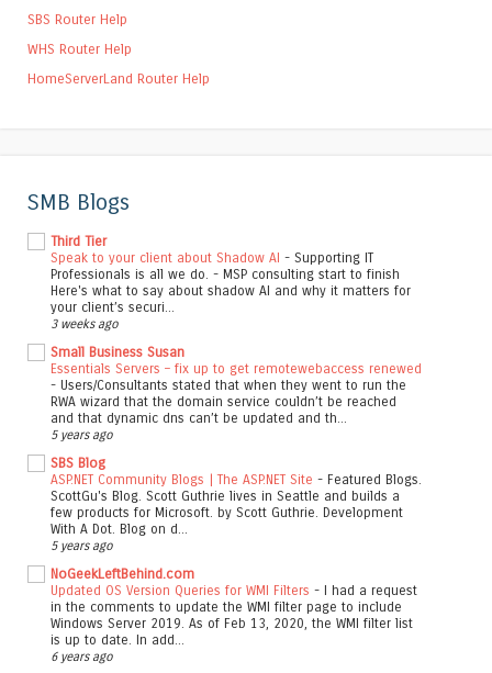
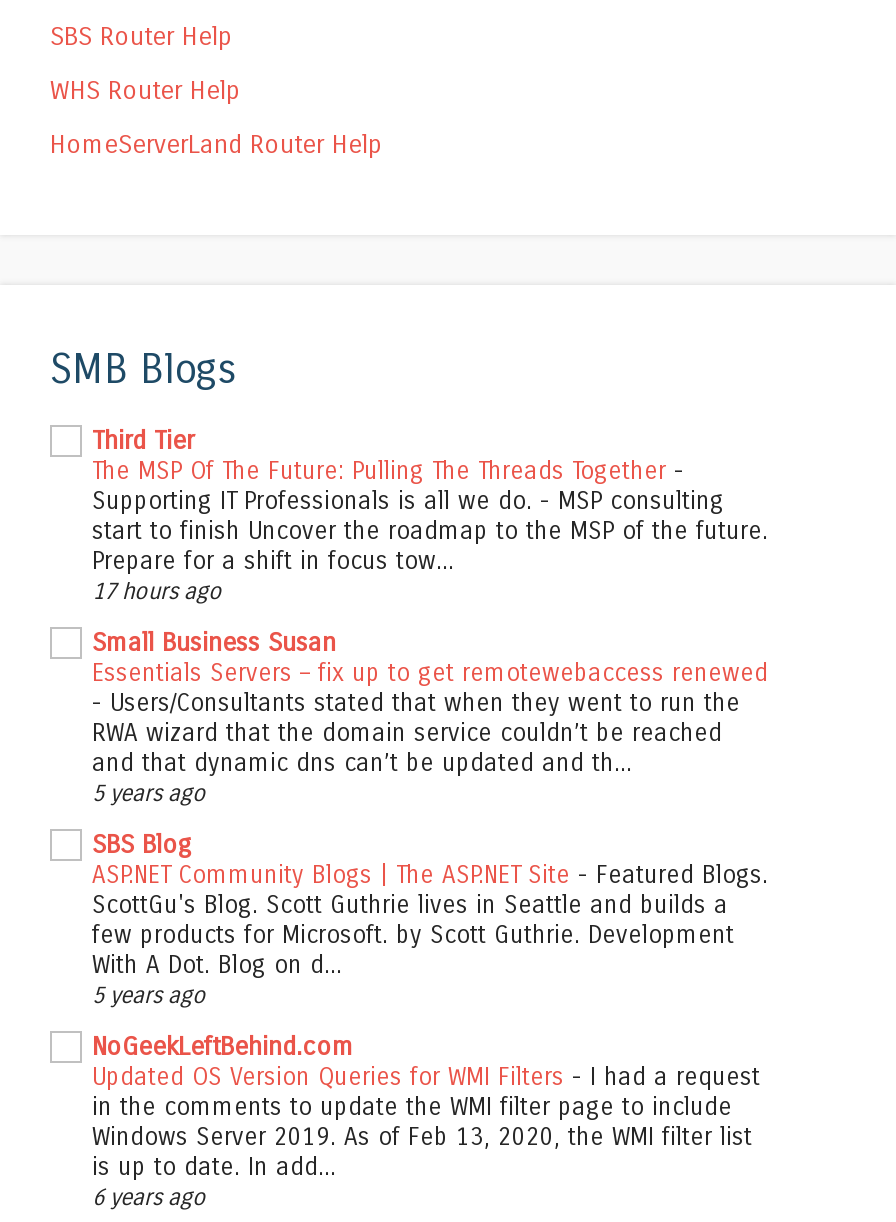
- Speak to your client about Shadow AI - Supporting IT
- Professionals is all we do. - MSP consulting start to finish
- Here's what to say about shadow AI and why it matters for
- your client’s securi...
- 3 weeks ago
+ The MSP Of The Future: Pulling The Threads Together -
+ Supporting IT Professionals is all we do. - MSP consulting
+ start to finish Uncover the roadmap to the MSP of the future.
+ Prepare for a shift in focus tow...
+ 17 hours ago
